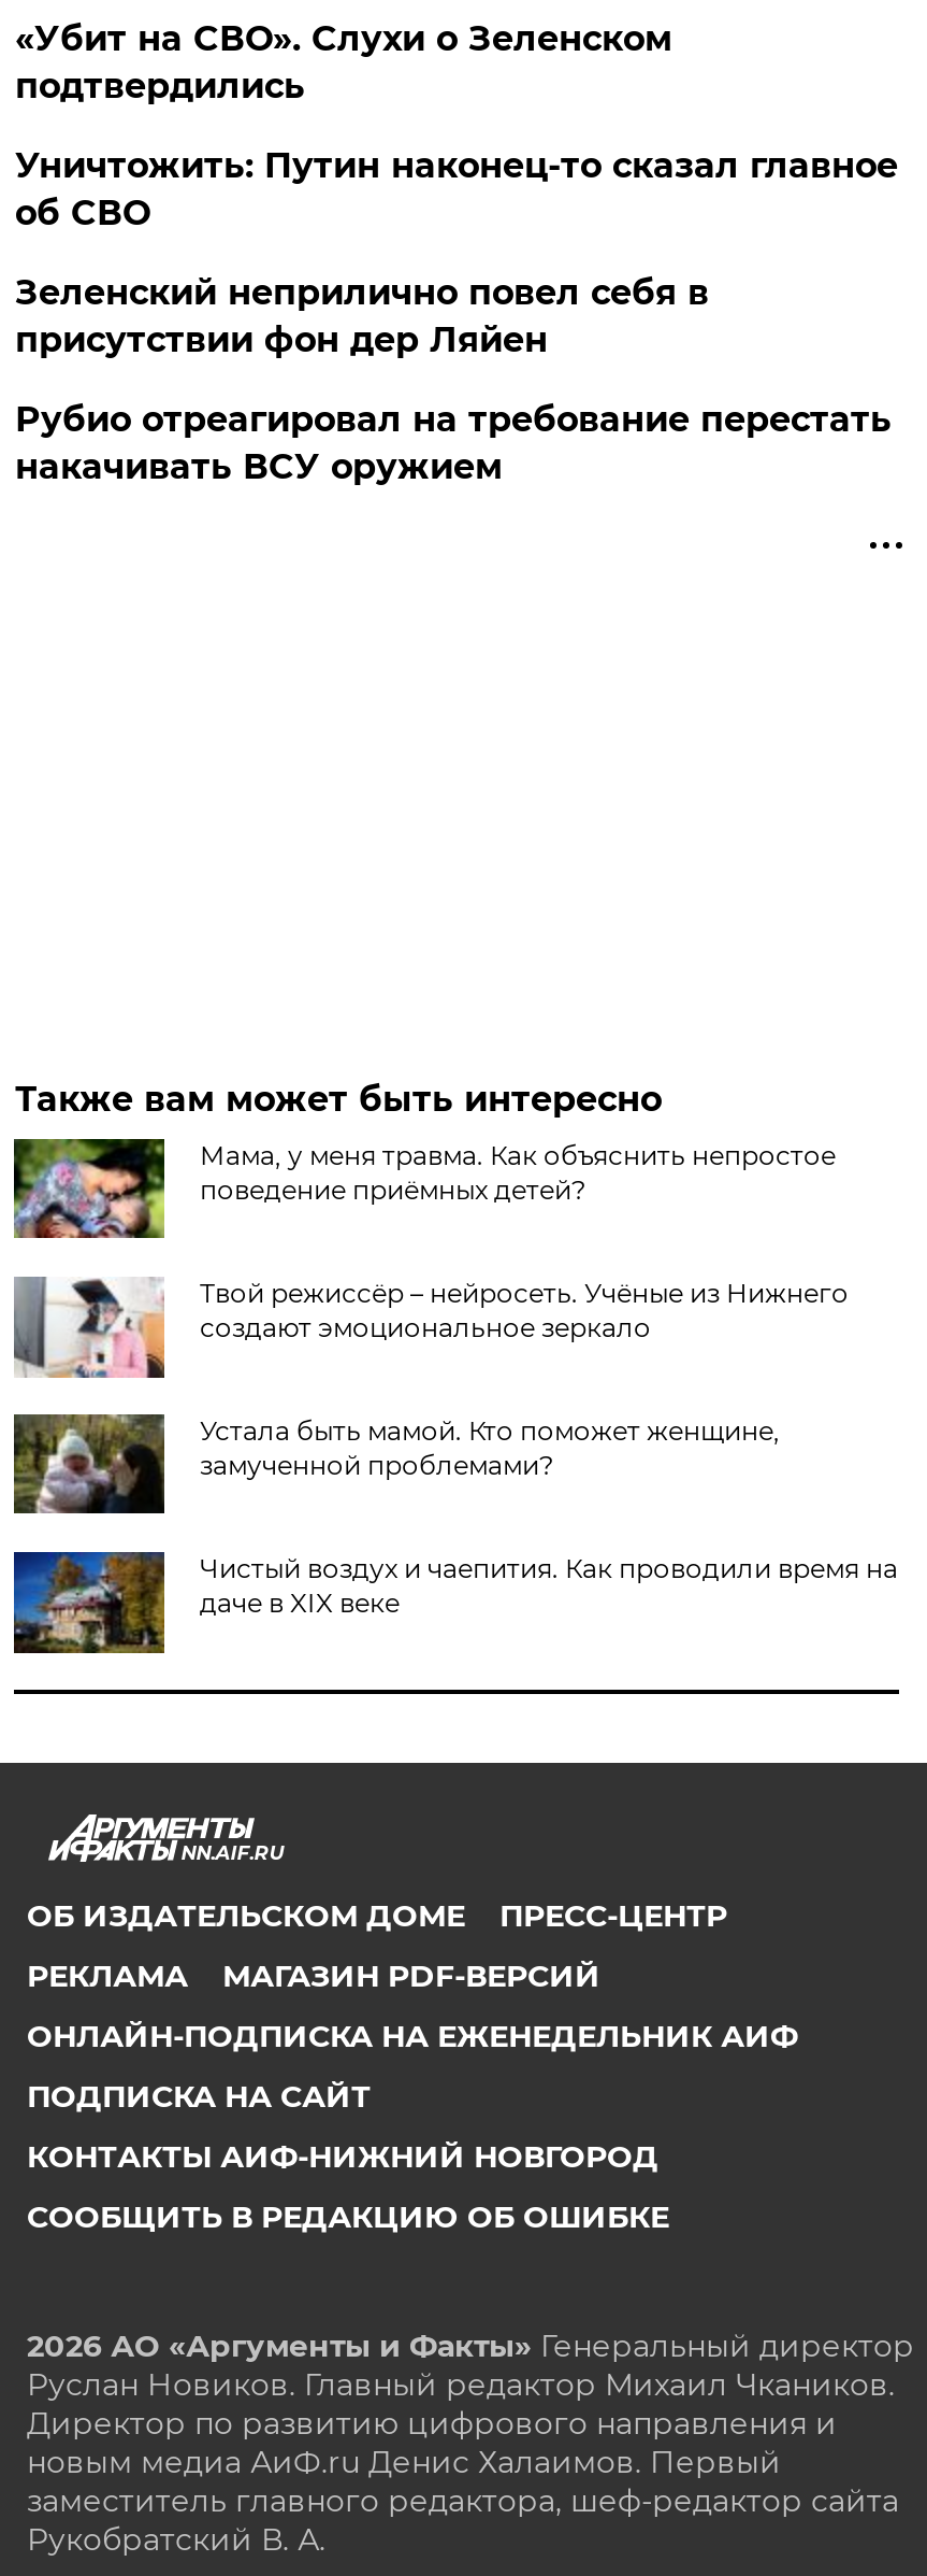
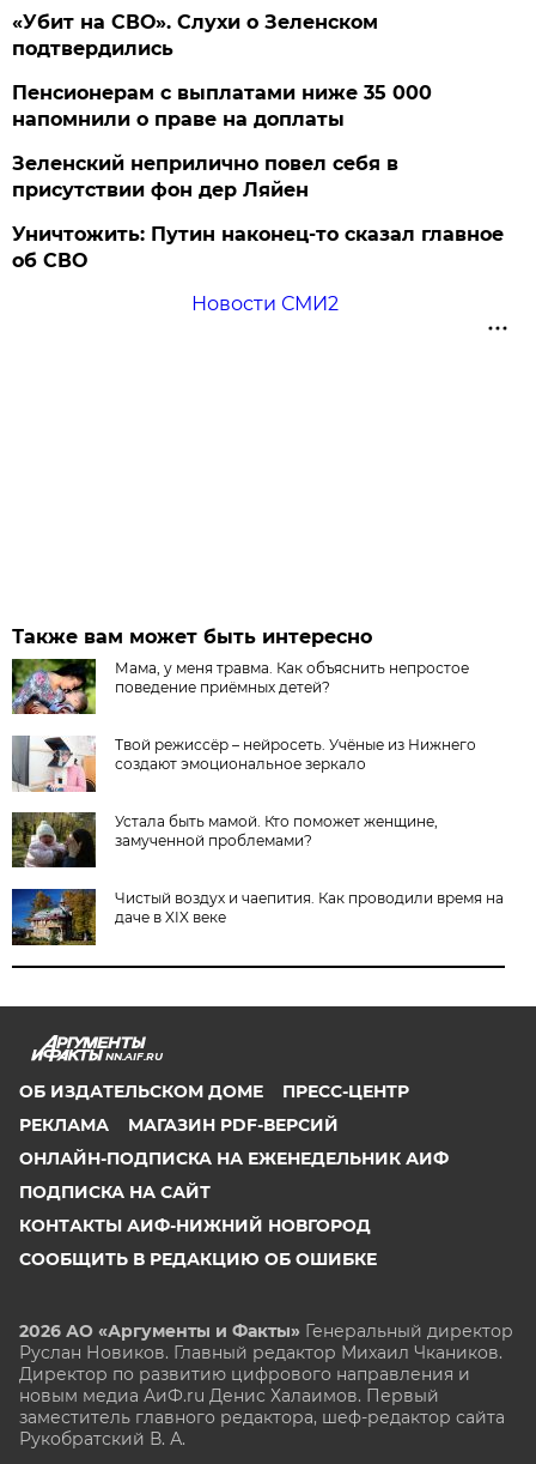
+ Пенсионерам с выплатами ниже 35 000
+ напомнили о праве на доплаты

moved down: Уничтожить: Путин наконец-то сказал главное | об СВО

- Рубио отреагировал на требование перестать
- накачивать ВСУ оружием
+ Новости СМИ2
